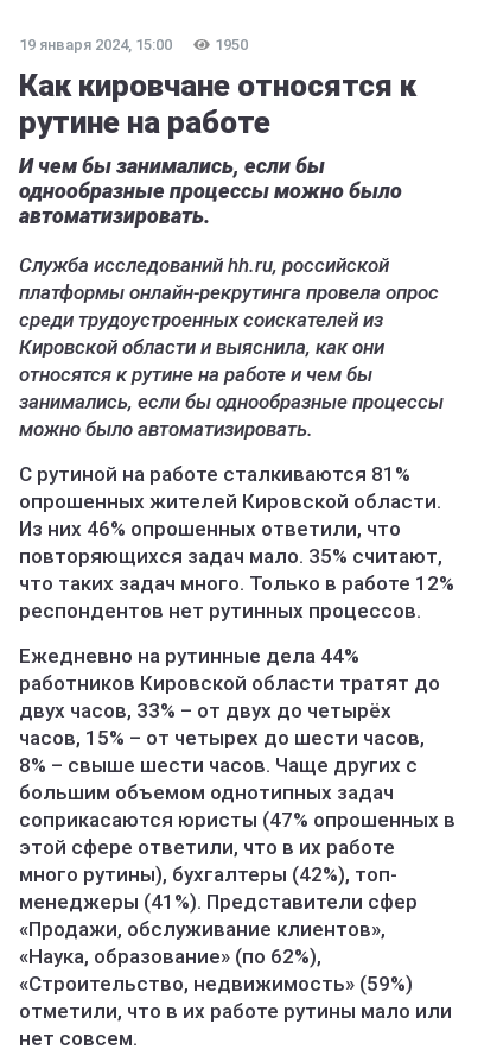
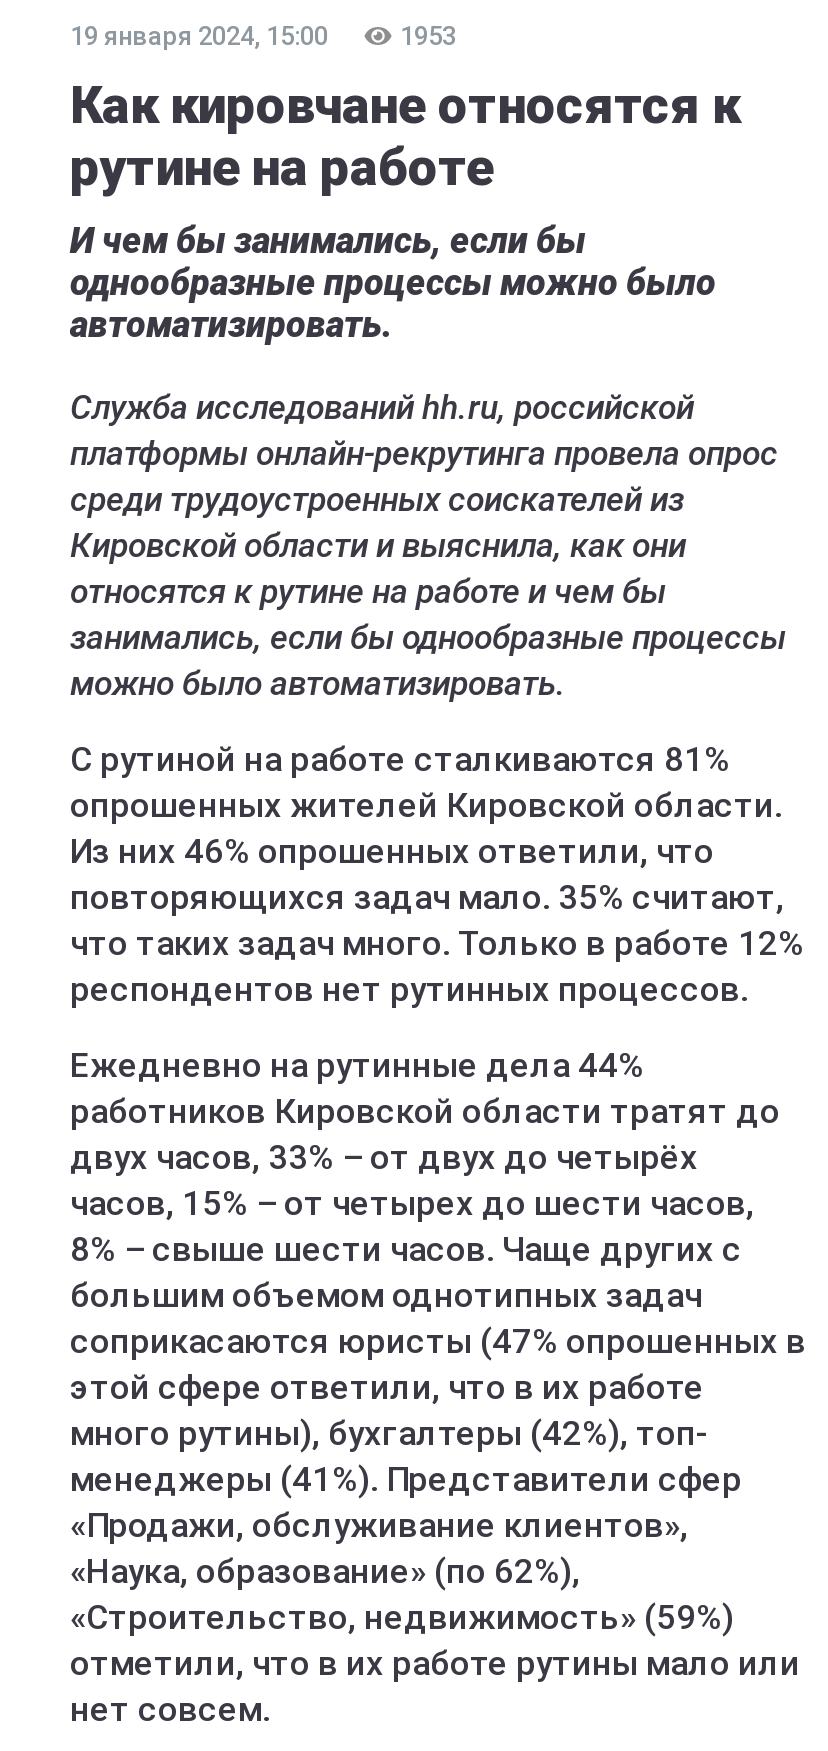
- 1950
+ 1953
